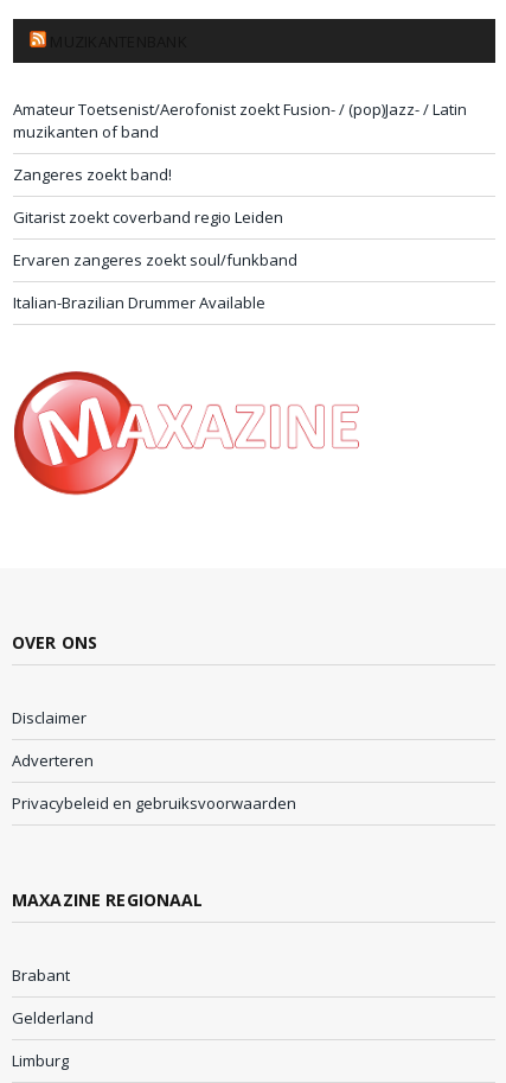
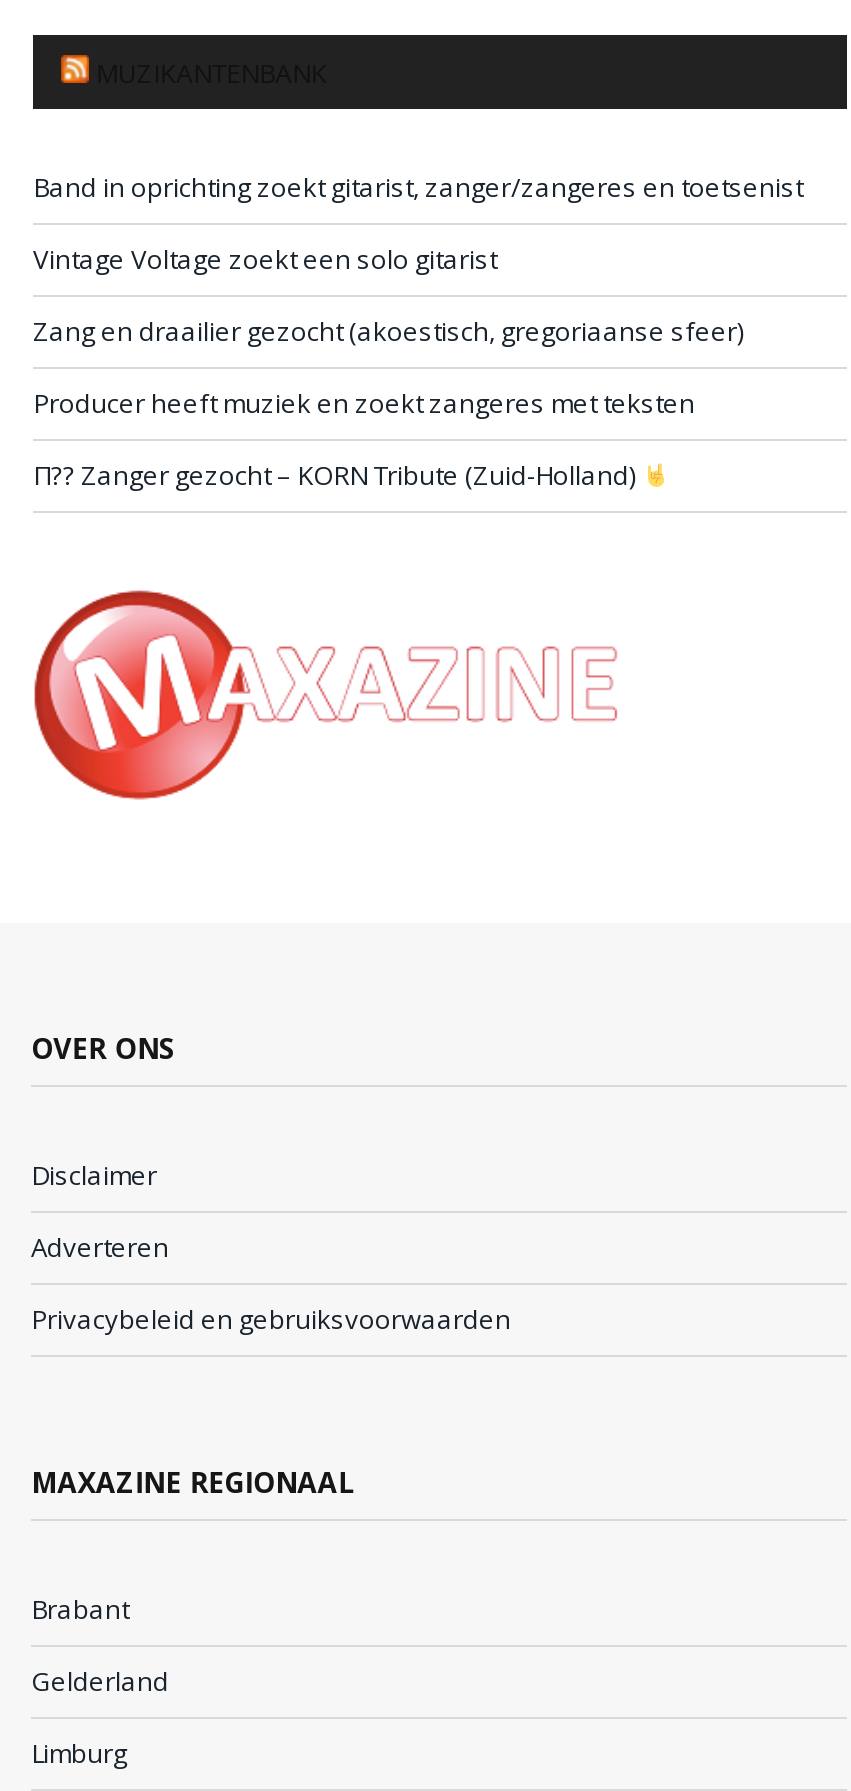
- Amateur Toetsenist/Aerofonist zoekt Fusion- / (pop)Jazz- / Latin
- muzikanten of band
+ Band in oprichting zoekt gitarist, zanger/zangeres en toetsenist

- Zangeres zoekt band!
+ Vintage Voltage zoekt een solo gitarist

- Gitarist zoekt coverband regio Leiden
+ Zang en draailier gezocht (akoestisch, gregoriaanse sfeer)

- Ervaren zangeres zoekt soul/funkband
+ Producer heeft muziek en zoekt zangeres met teksten

- Italian-Brazilian Drummer Available
+ П?? Zanger gezocht – KORN Tribute (Zuid-Holland)
